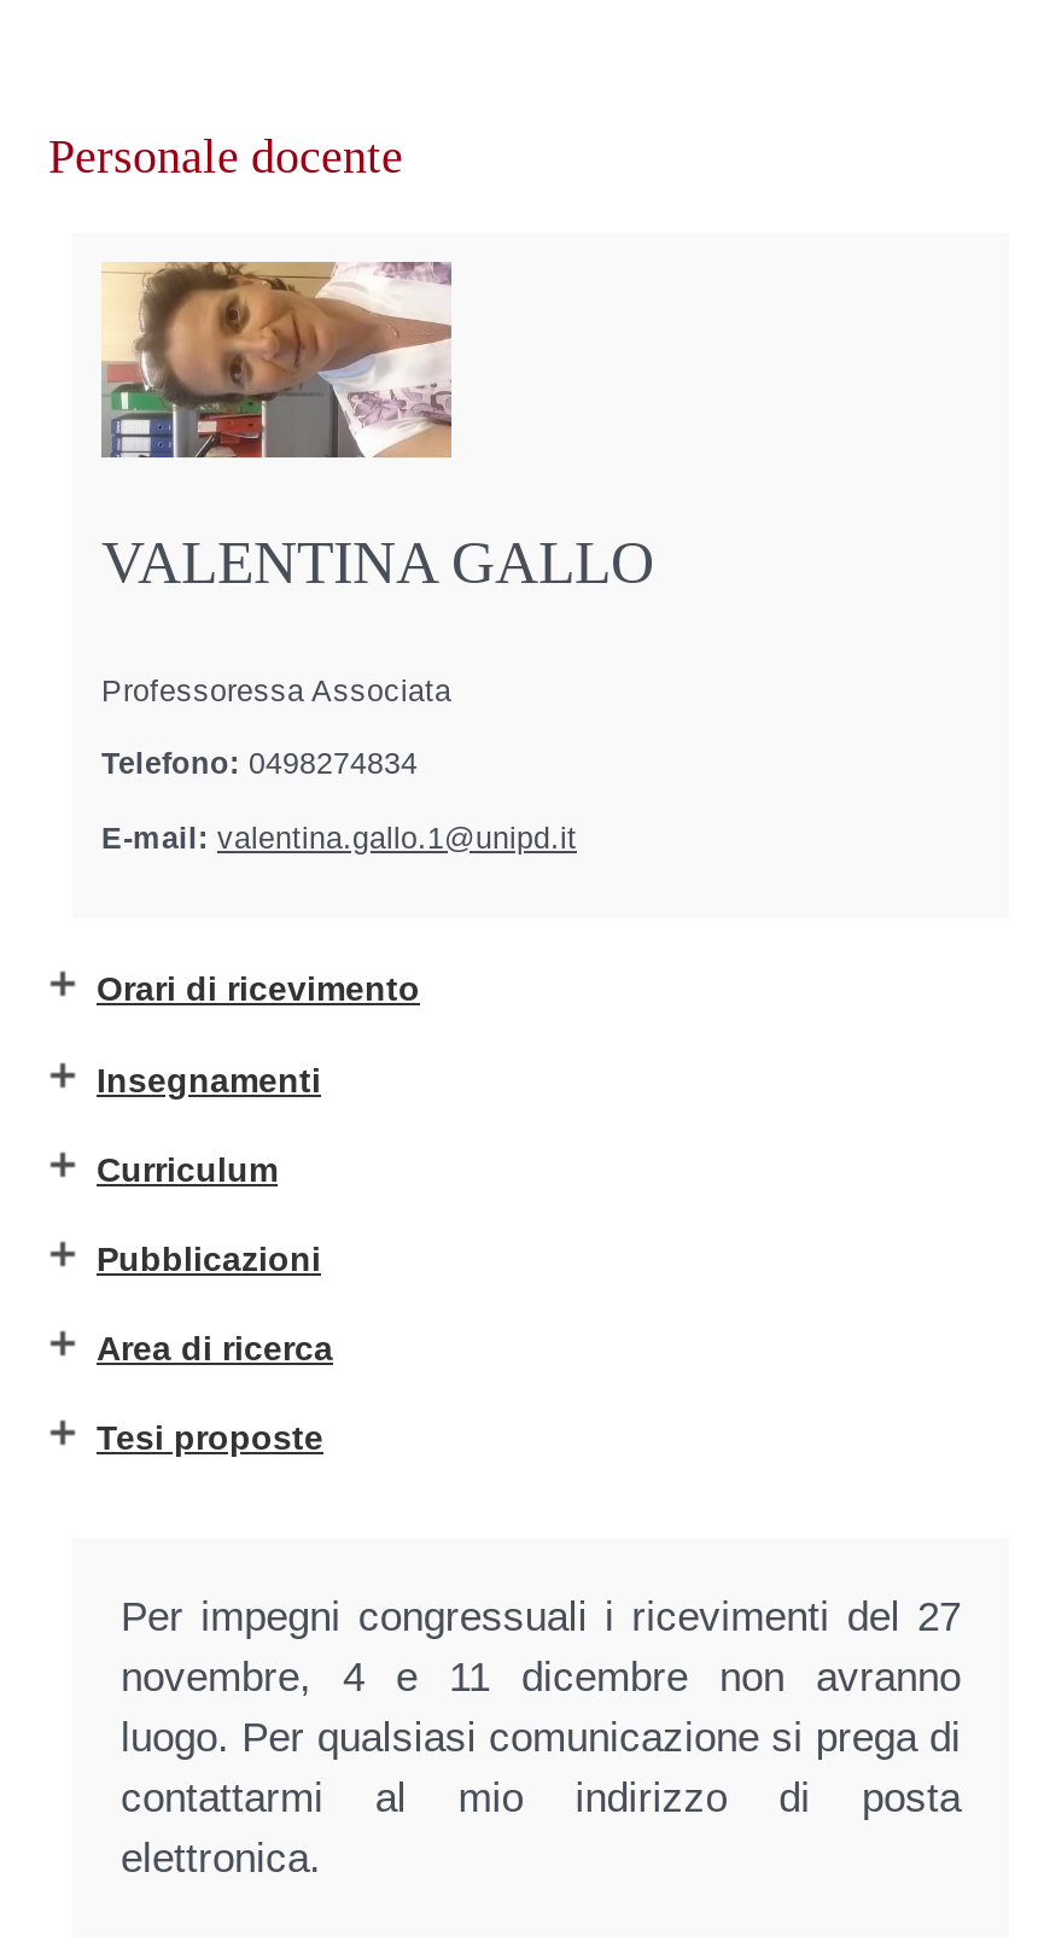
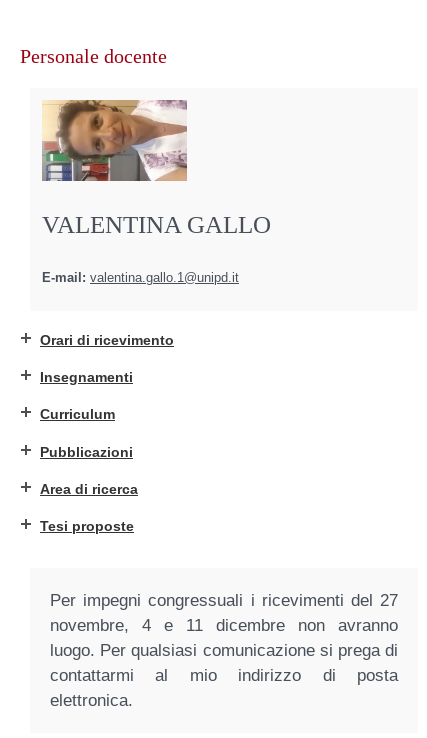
- Professoressa Associata
- Telefono: 0498274834
